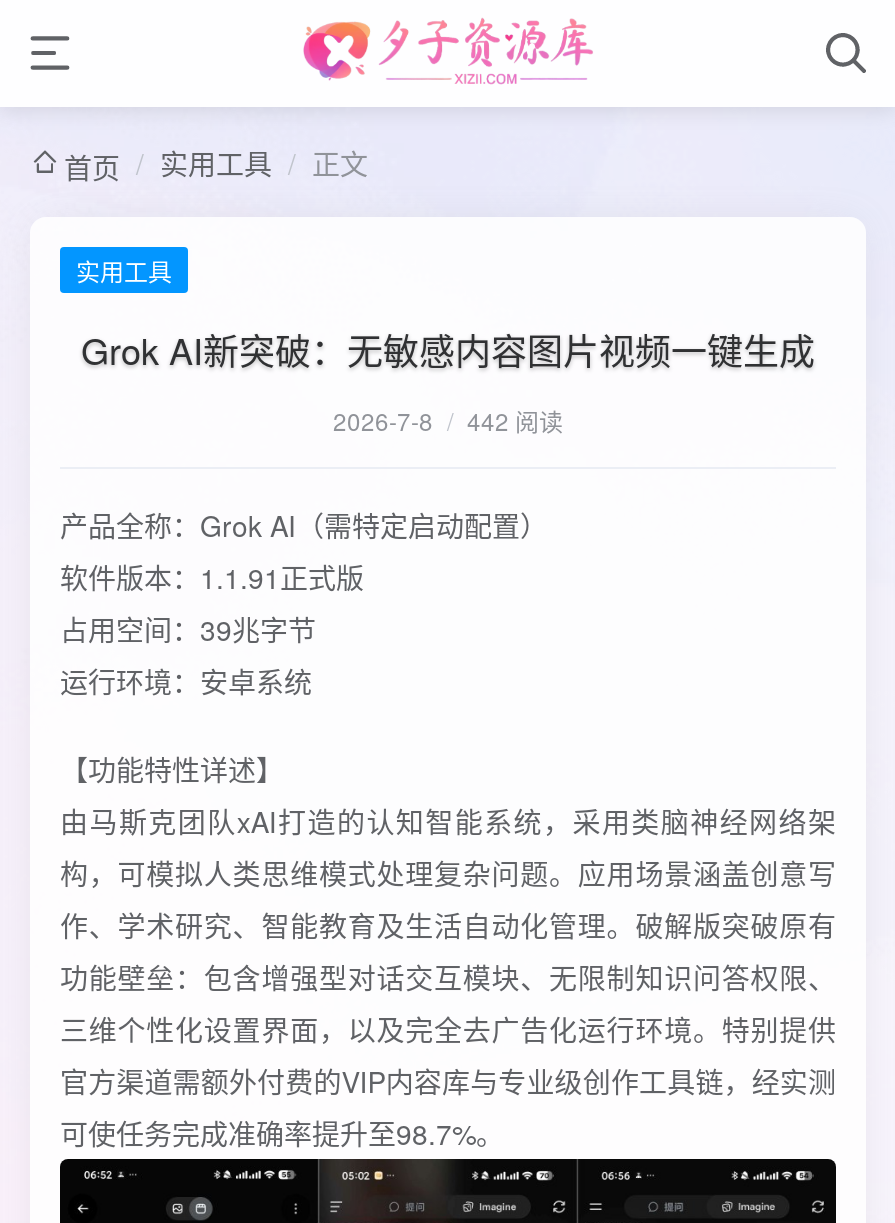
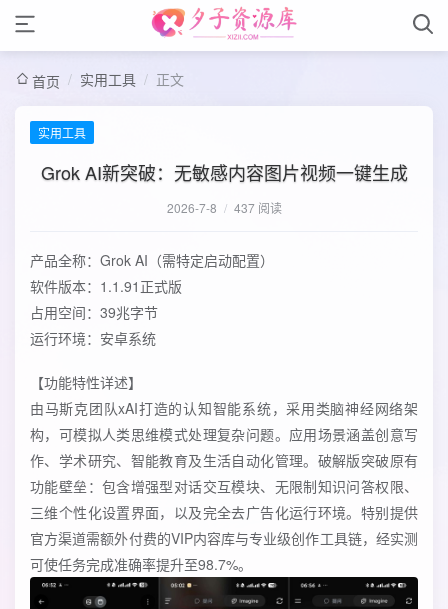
- 2026-7-8 / 442 阅读
+ 2026-7-8 / 437 阅读
